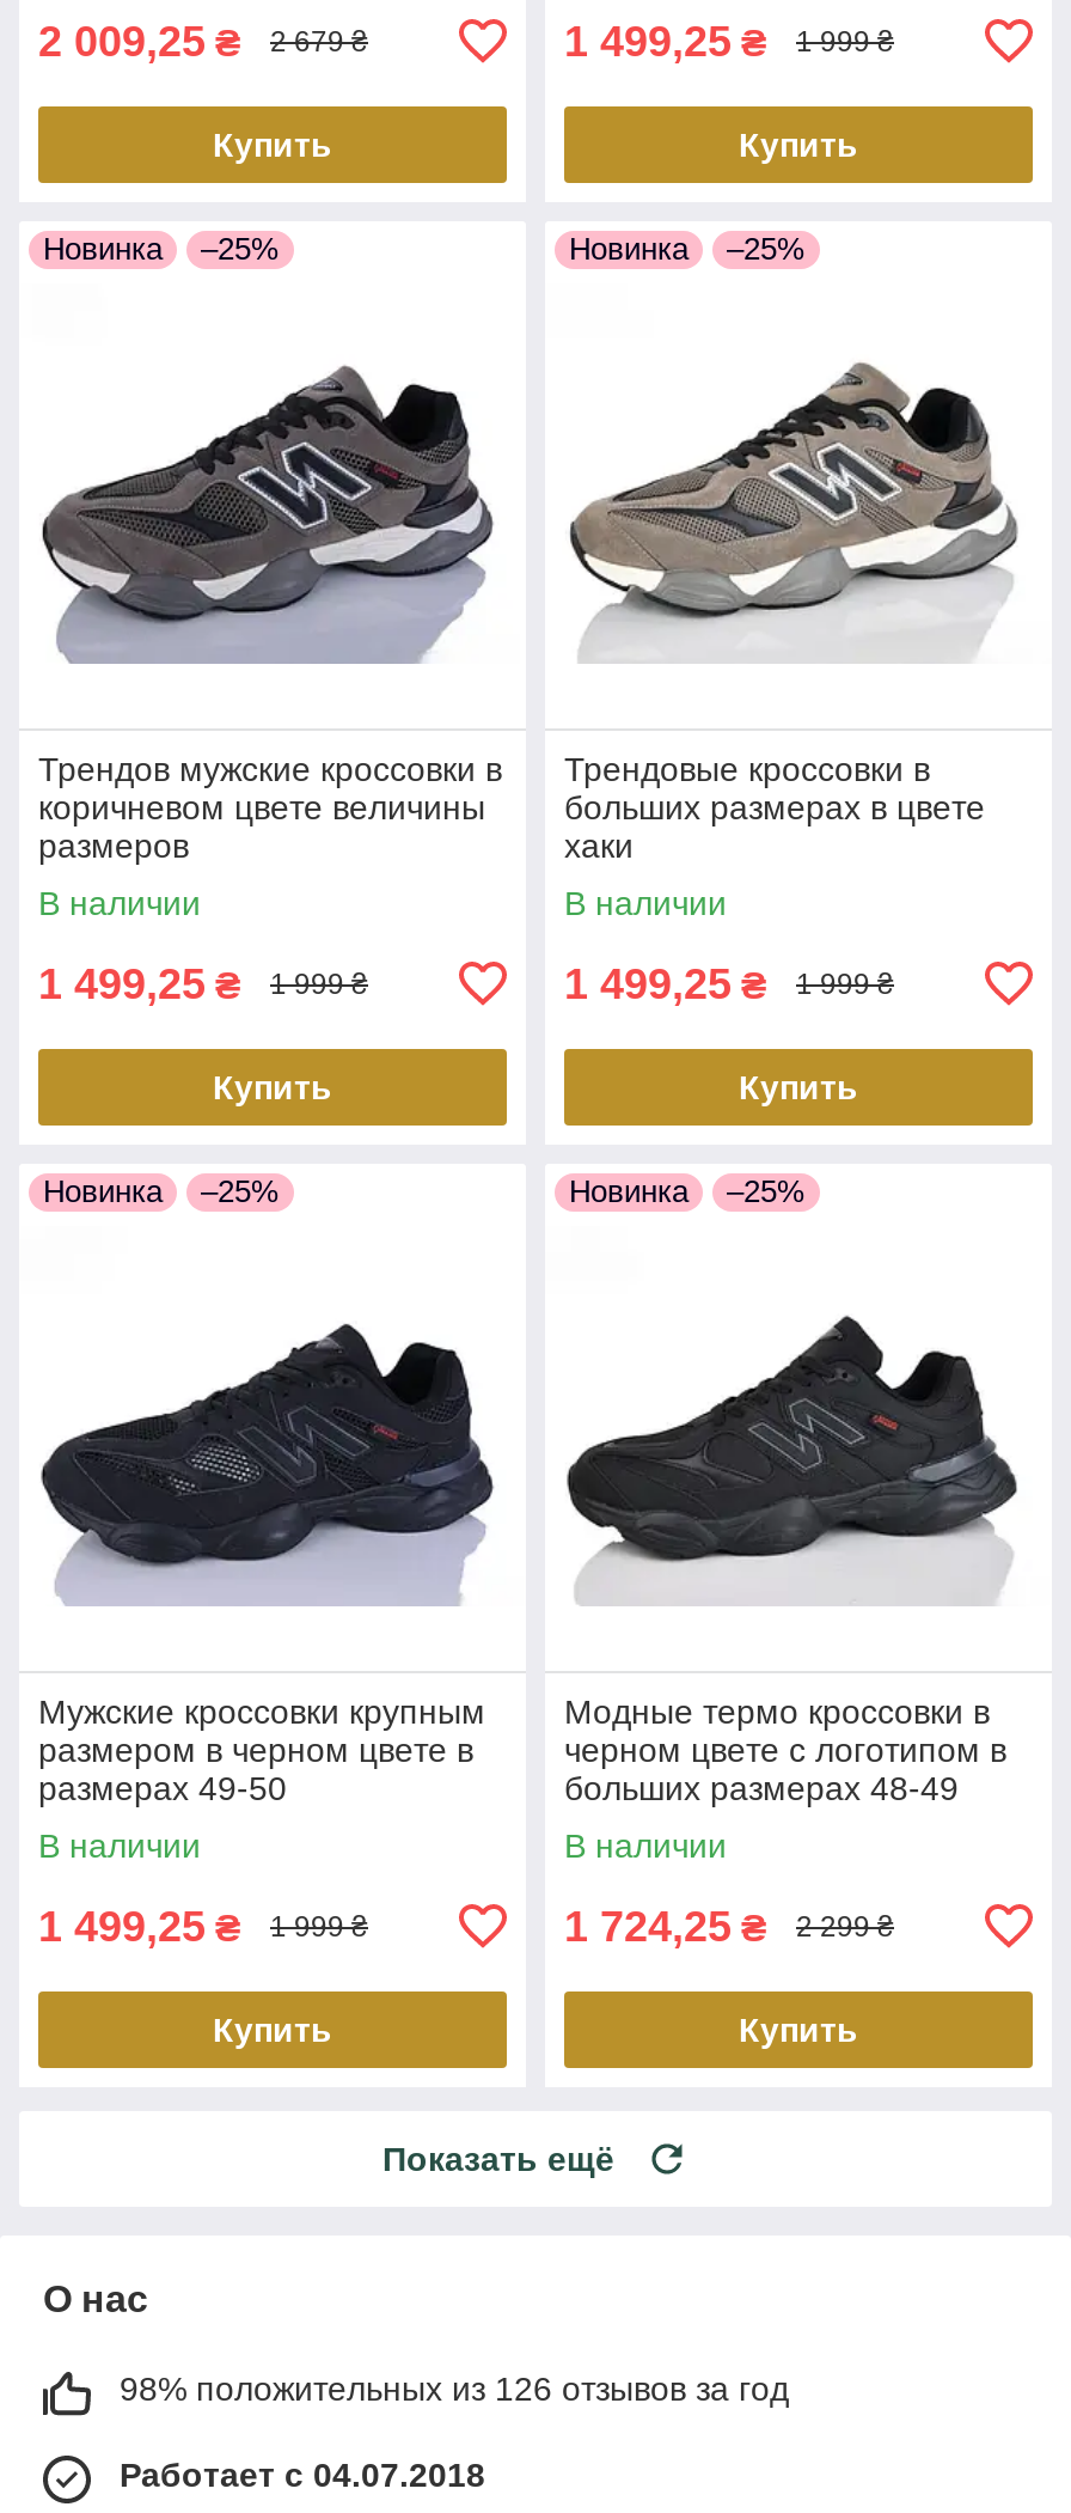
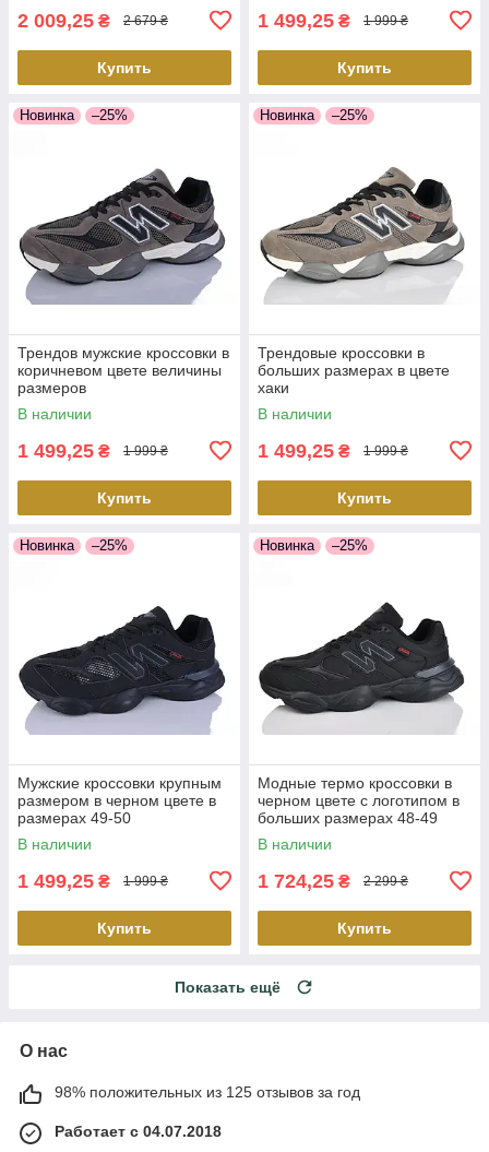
- 98% положительных из 126 отзывов за год
+ 98% положительных из 125 отзывов за год
